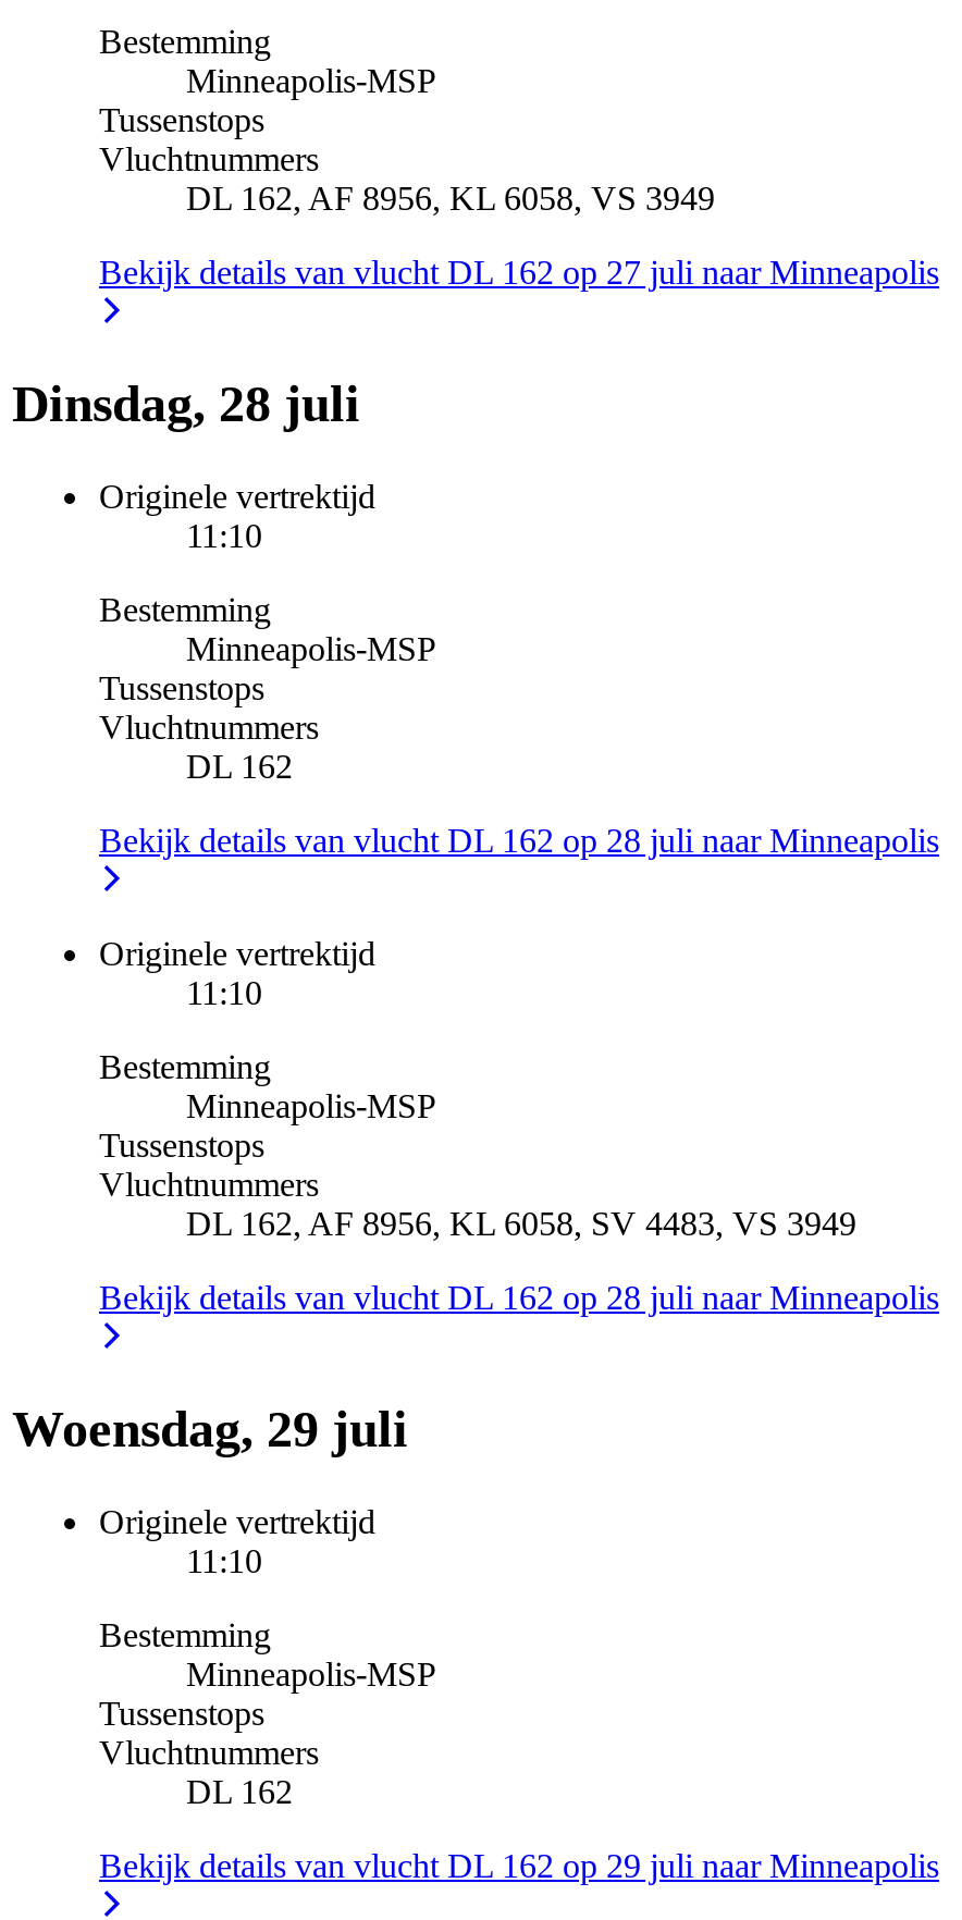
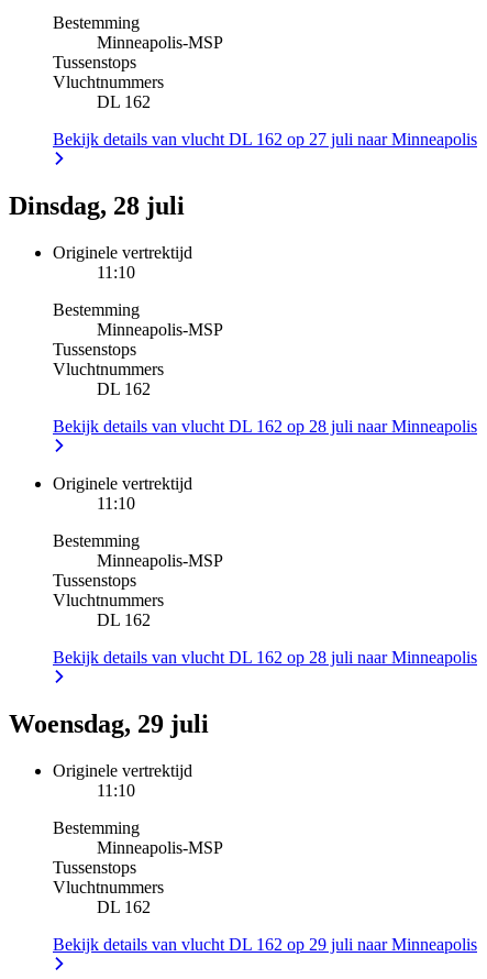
- DL 162, AF 8956, KL 6058, VS 3949
+ DL 162

- DL 162, AF 8956, KL 6058, SV 4483, VS 3949
+ DL 162
